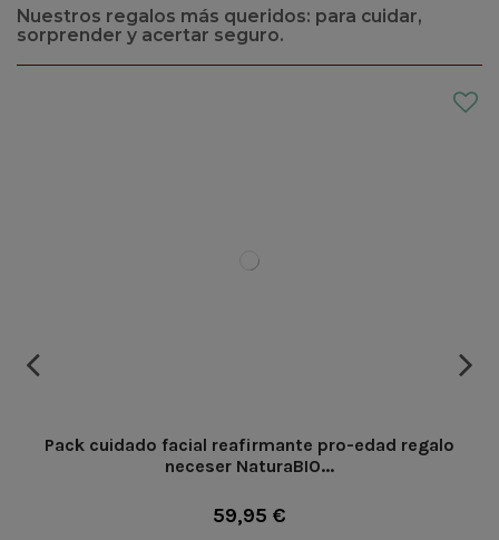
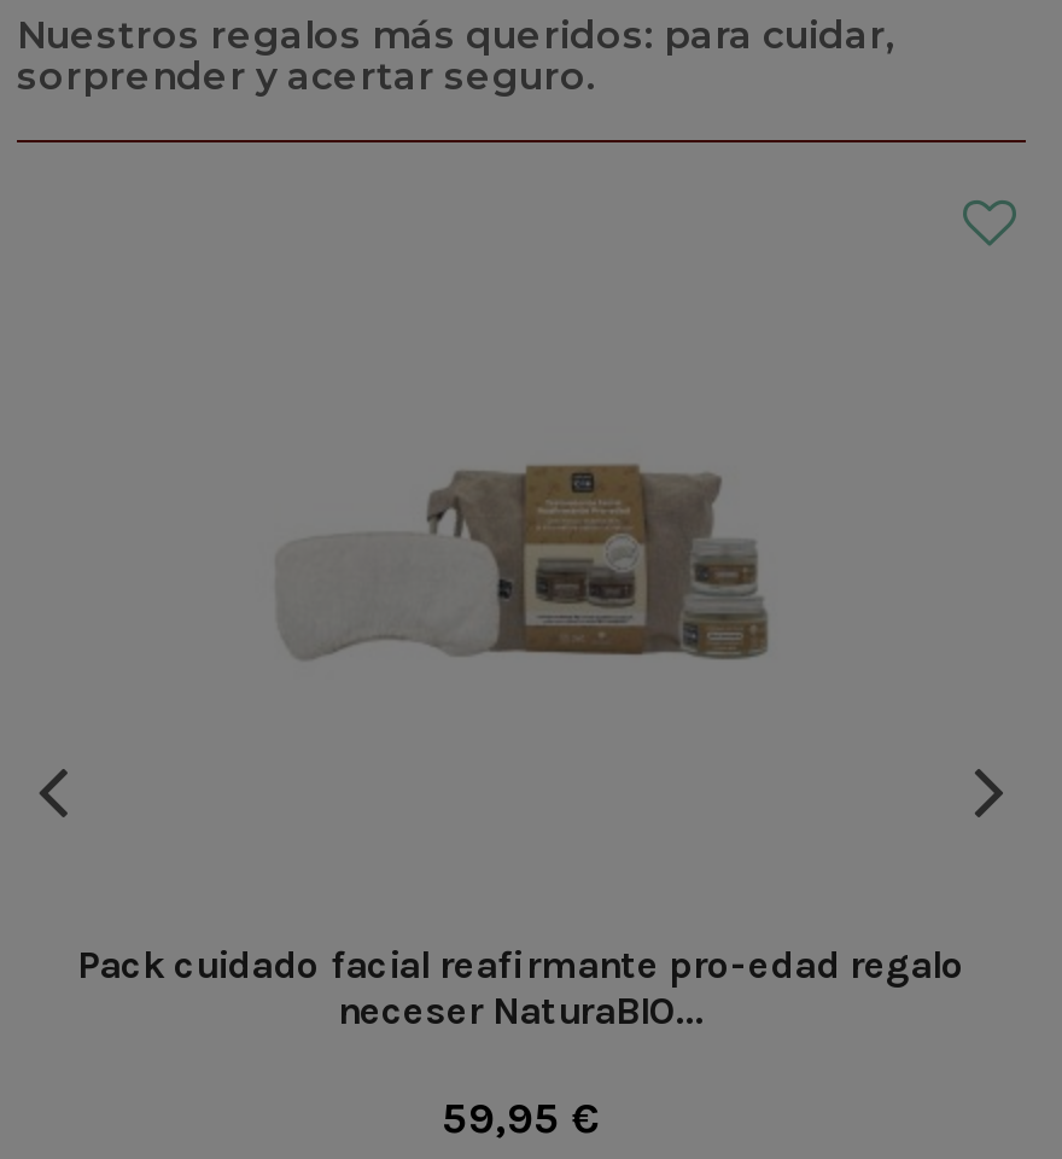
+ [image]
